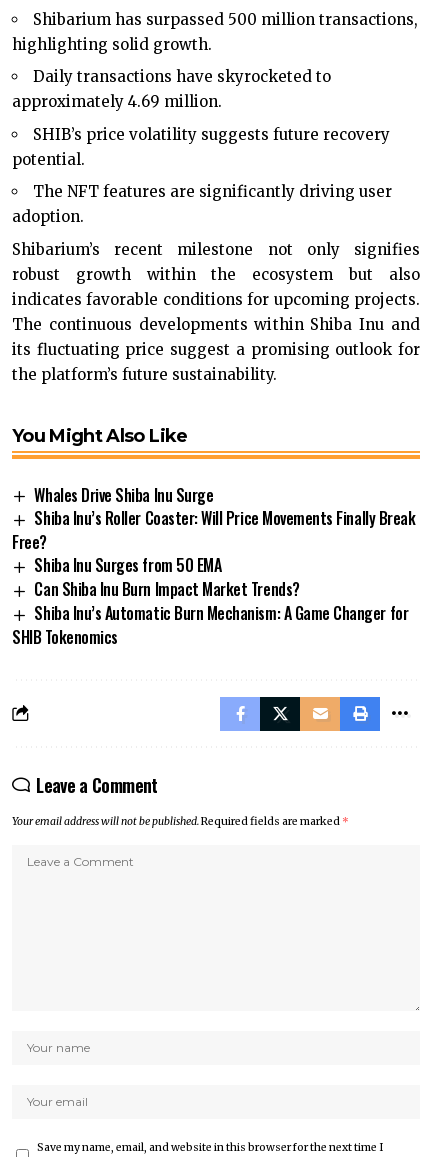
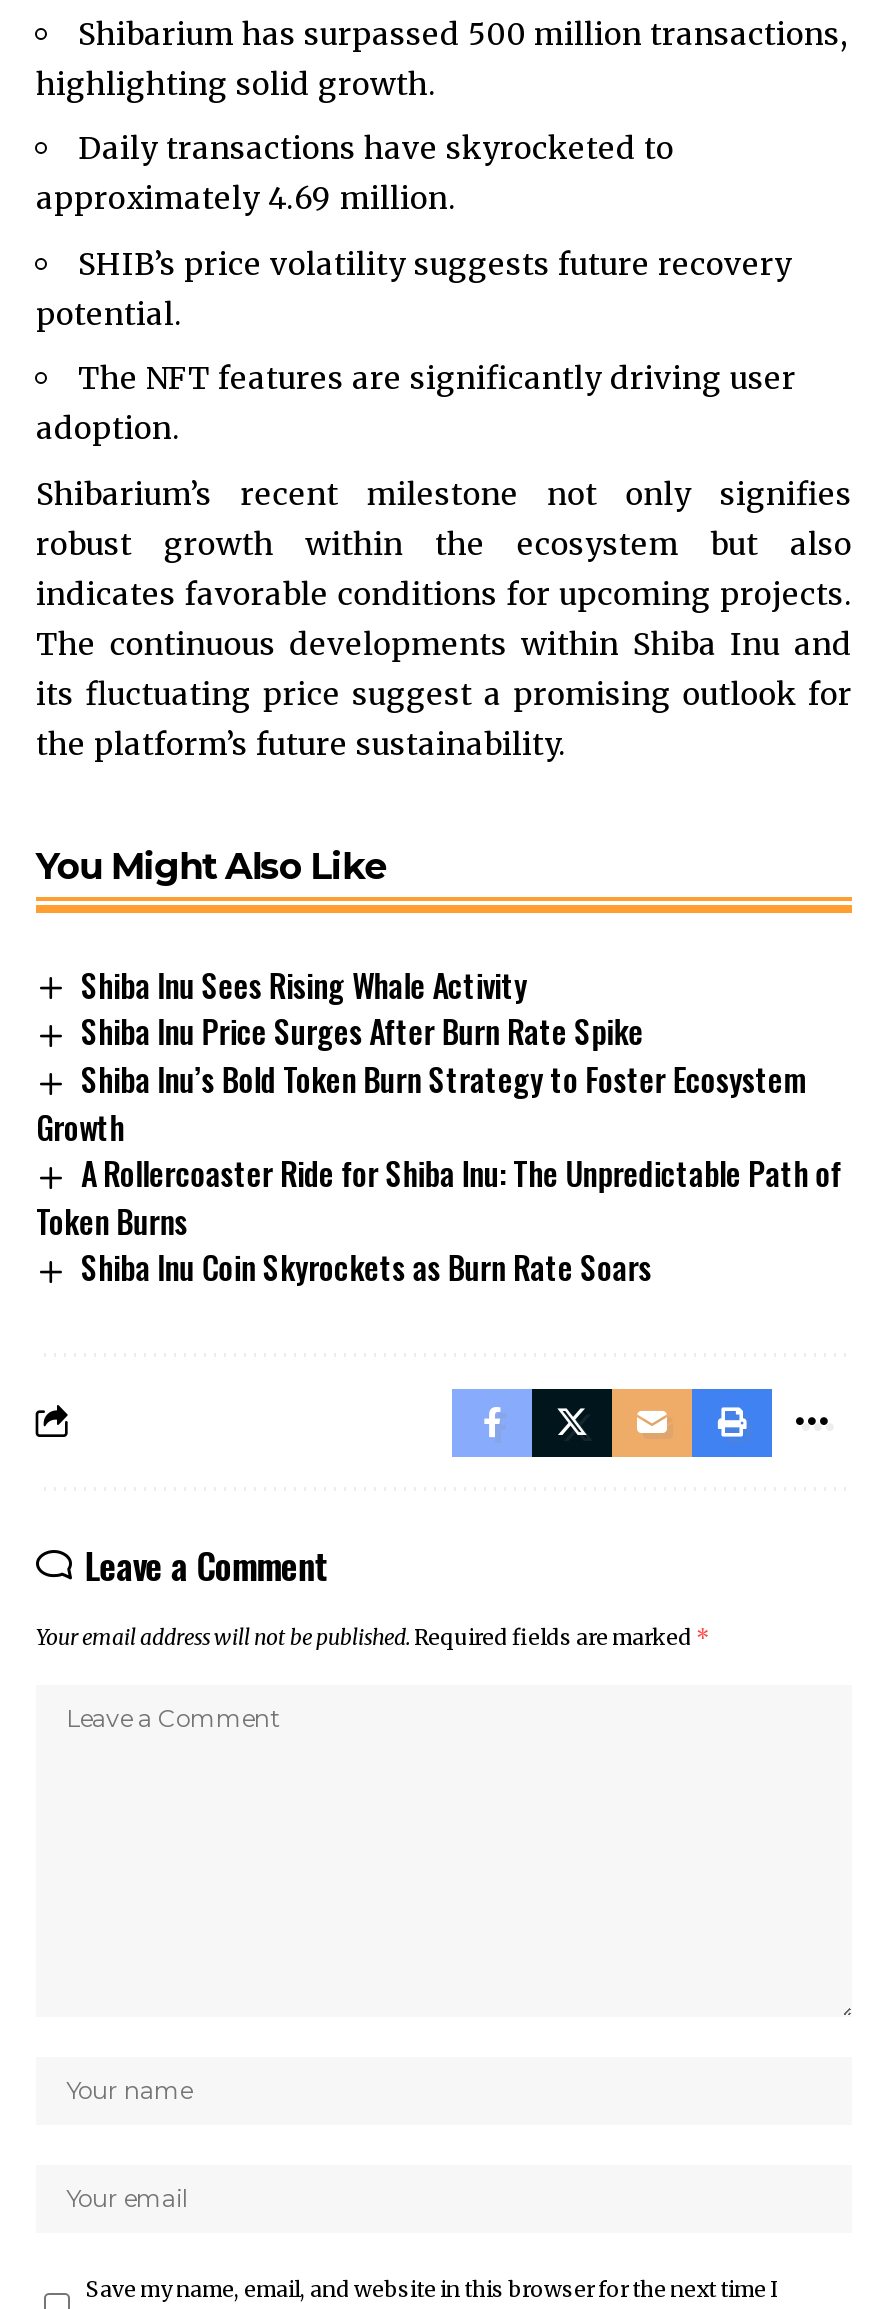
- Whales Drive Shiba Inu Surge
- Shiba Inu’s Roller Coaster: Will Price Movements Finally Break
- Free?
- Shiba Inu Surges from 50 EMA
- Can Shiba Inu Burn Impact Market Trends?
- Shiba Inu’s Automatic Burn Mechanism: A Game Changer for
- SHIB Tokenomics
+ Shiba Inu Sees Rising Whale Activity
+ Shiba Inu Price Surges After Burn Rate Spike
+ Shiba Inu’s Bold Token Burn Strategy to Foster Ecosystem
+ Growth
+ A Rollercoaster Ride for Shiba Inu: The Unpredictable Path of
+ Token Burns
+ Shiba Inu Coin Skyrockets as Burn Rate Soars
